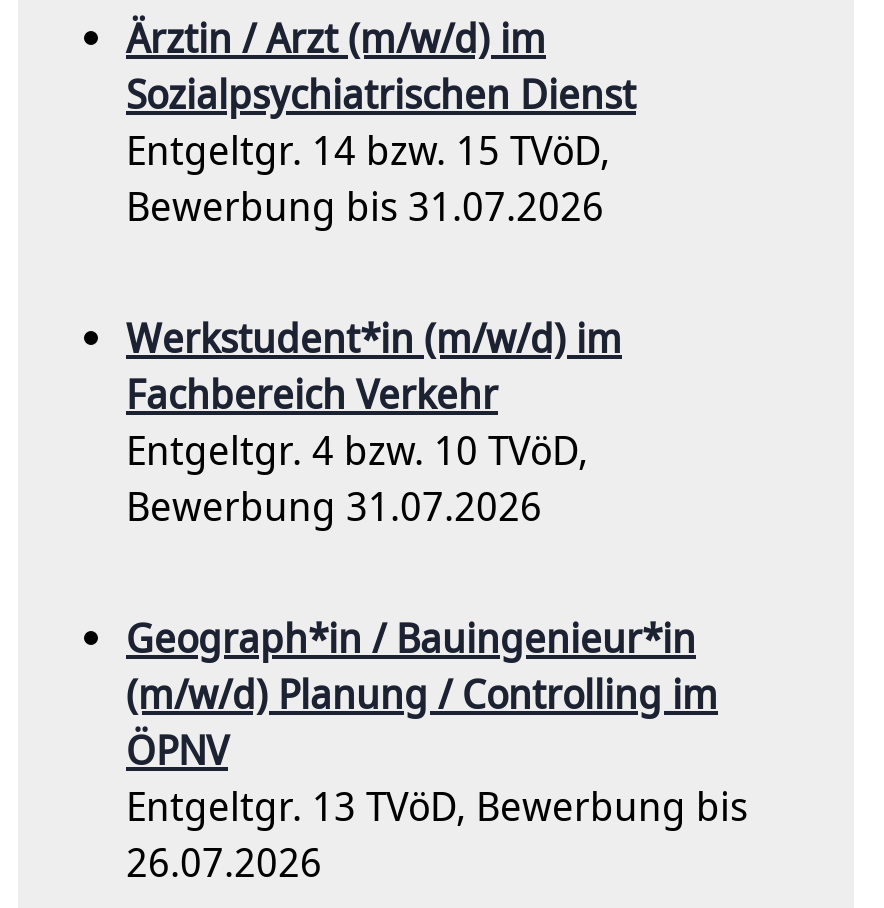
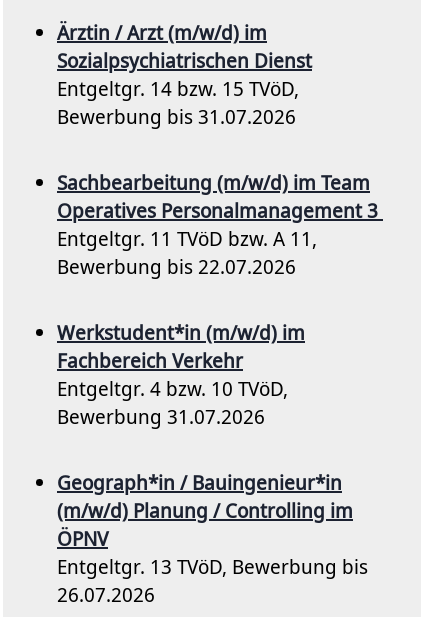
+ Sachbearbeitung (m/w/d) im Team
+ Operatives Personalmanagement 3
+ Entgeltgr. 11 TVöD bzw. A 11,
+ Bewerbung bis 22.07.2026
